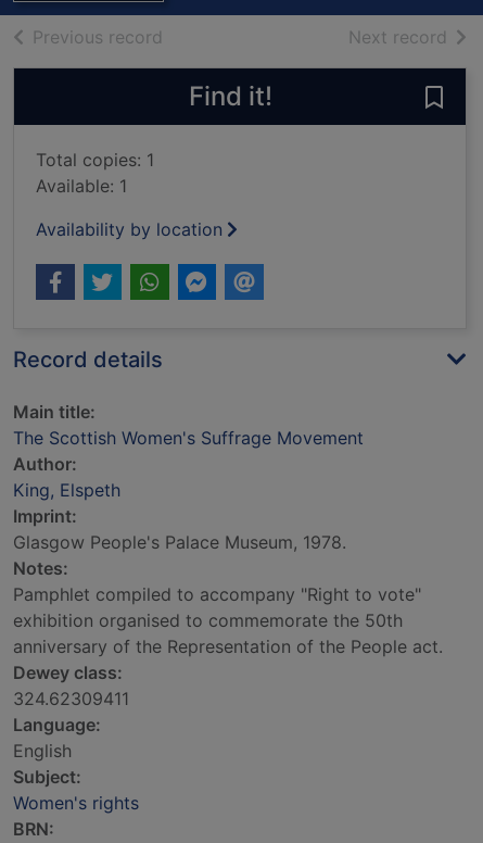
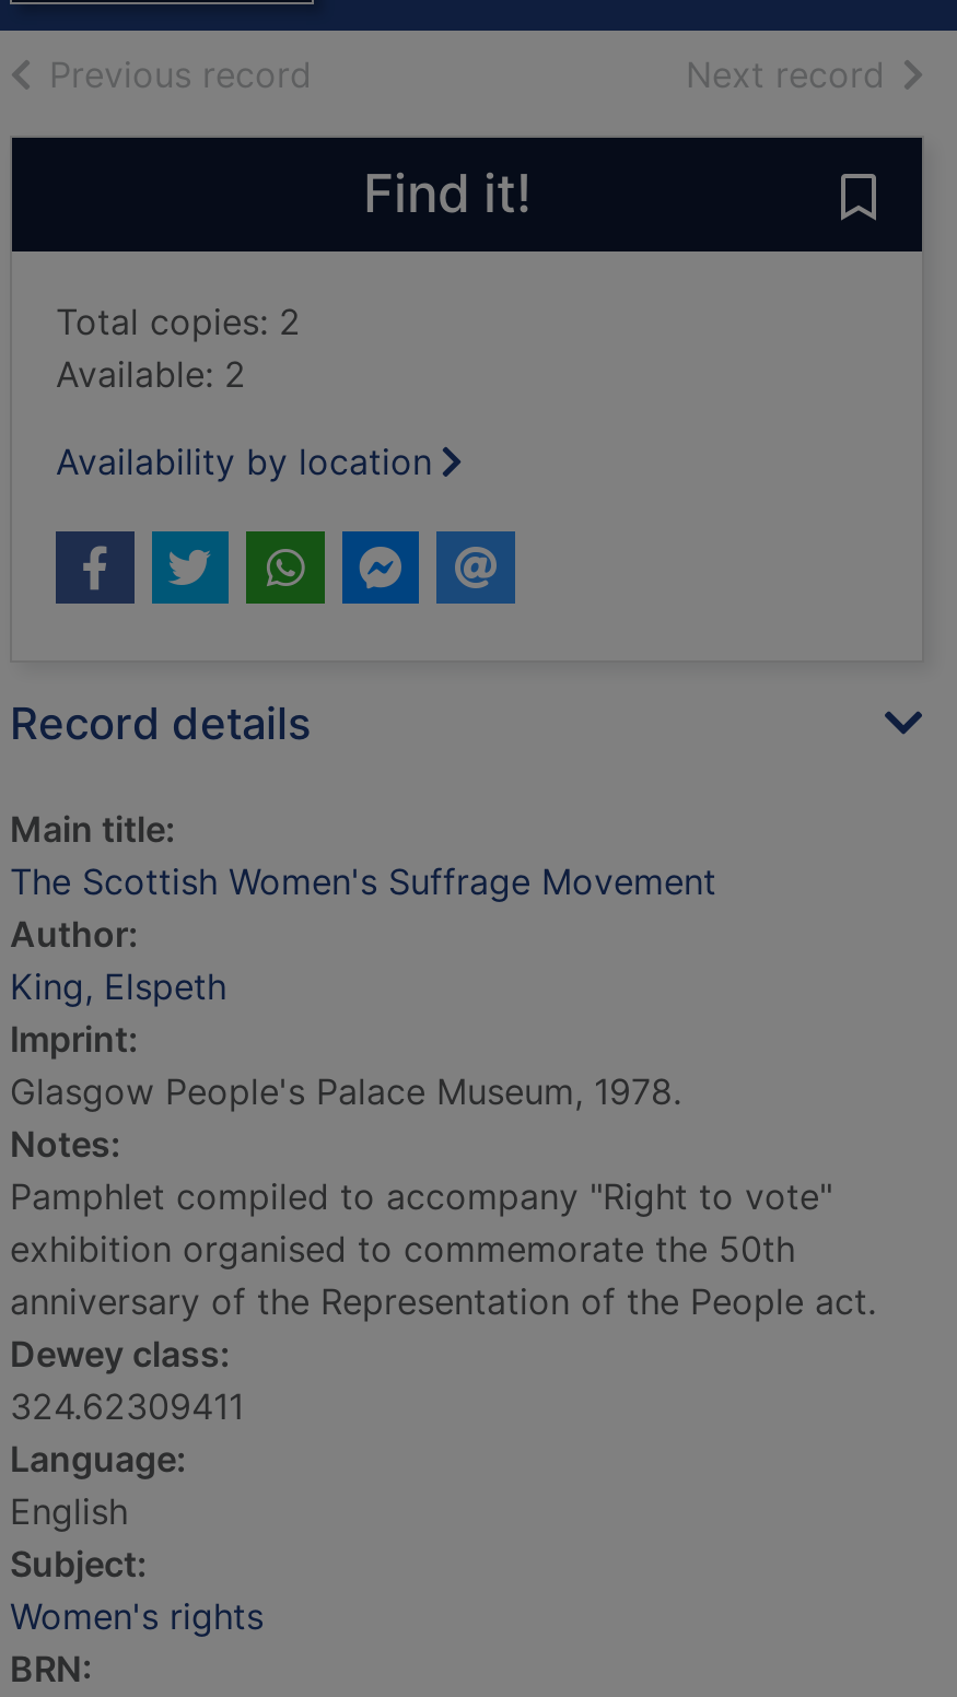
- Total copies: 1
+ Total copies: 2

- Available: 1
+ Available: 2
